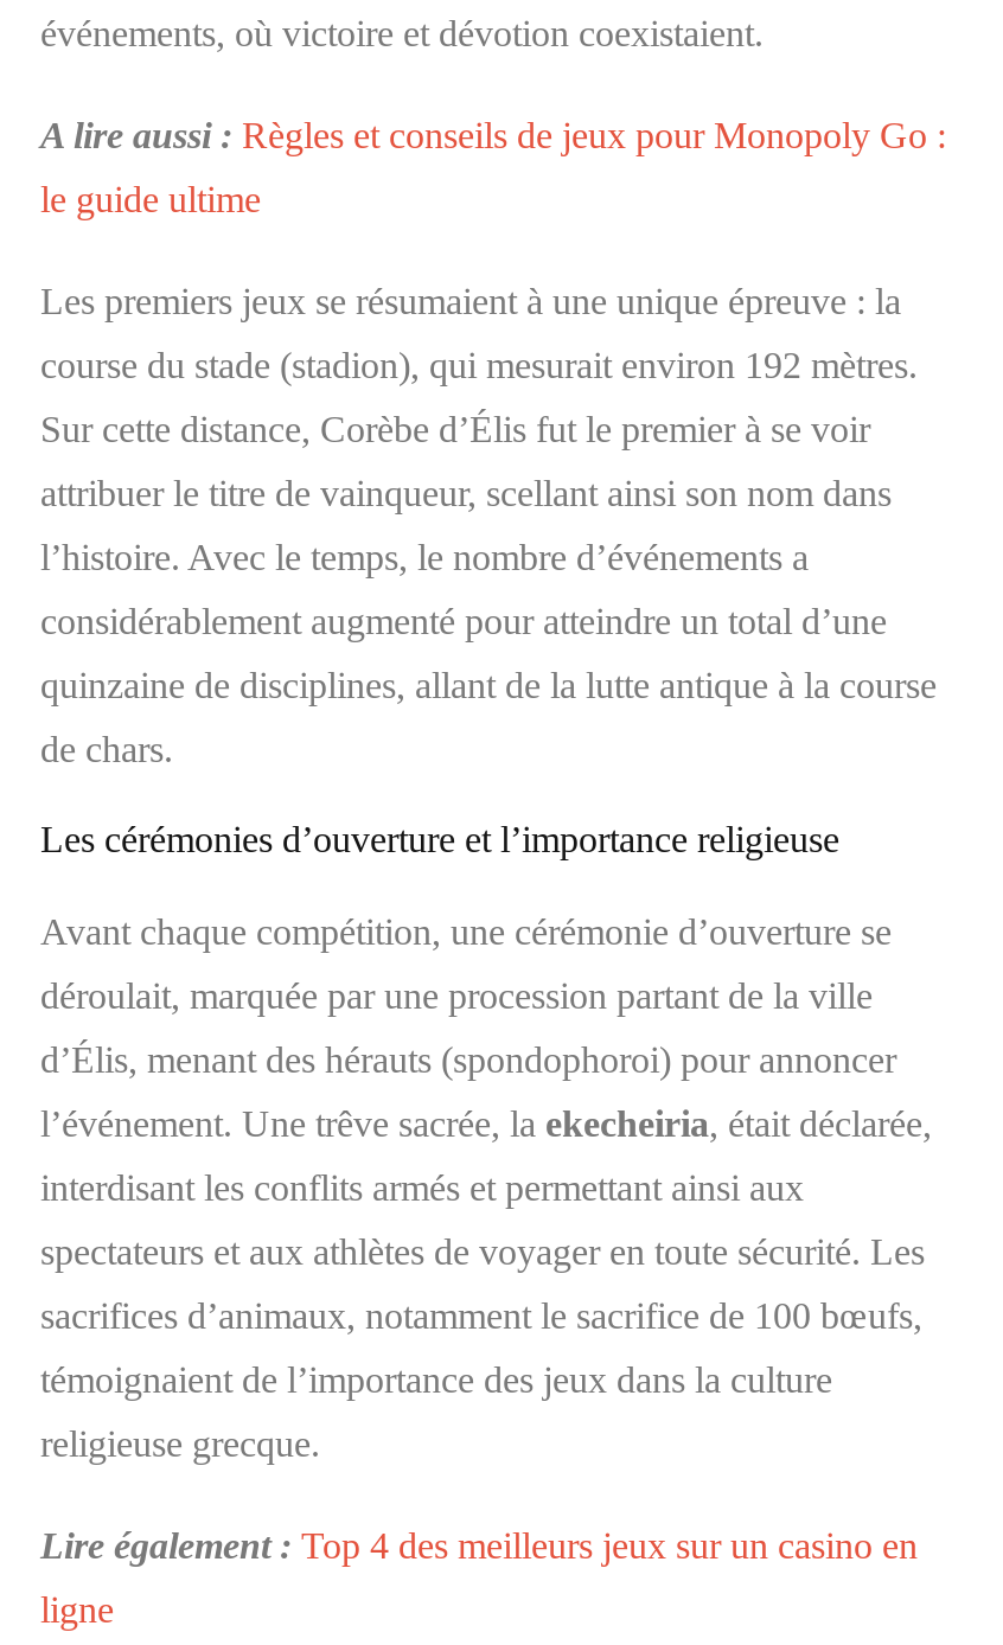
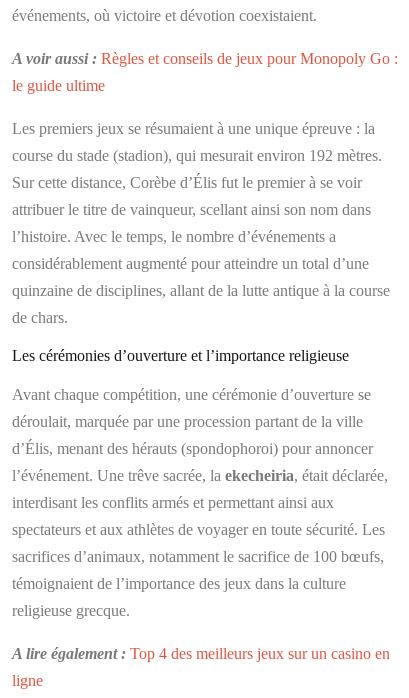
- A lire aussi : Règles et conseils de jeux pour Monopoly Go :
+ A voir aussi : Règles et conseils de jeux pour Monopoly Go :

- Lire également : Top 4 des meilleurs jeux sur un casino en
+ A lire également : Top 4 des meilleurs jeux sur un casino en
